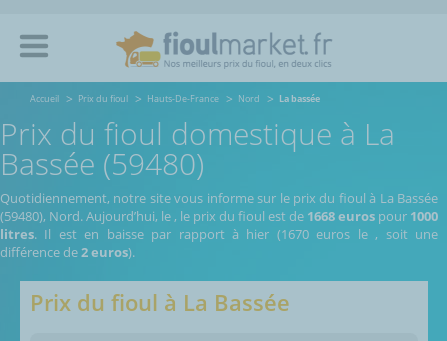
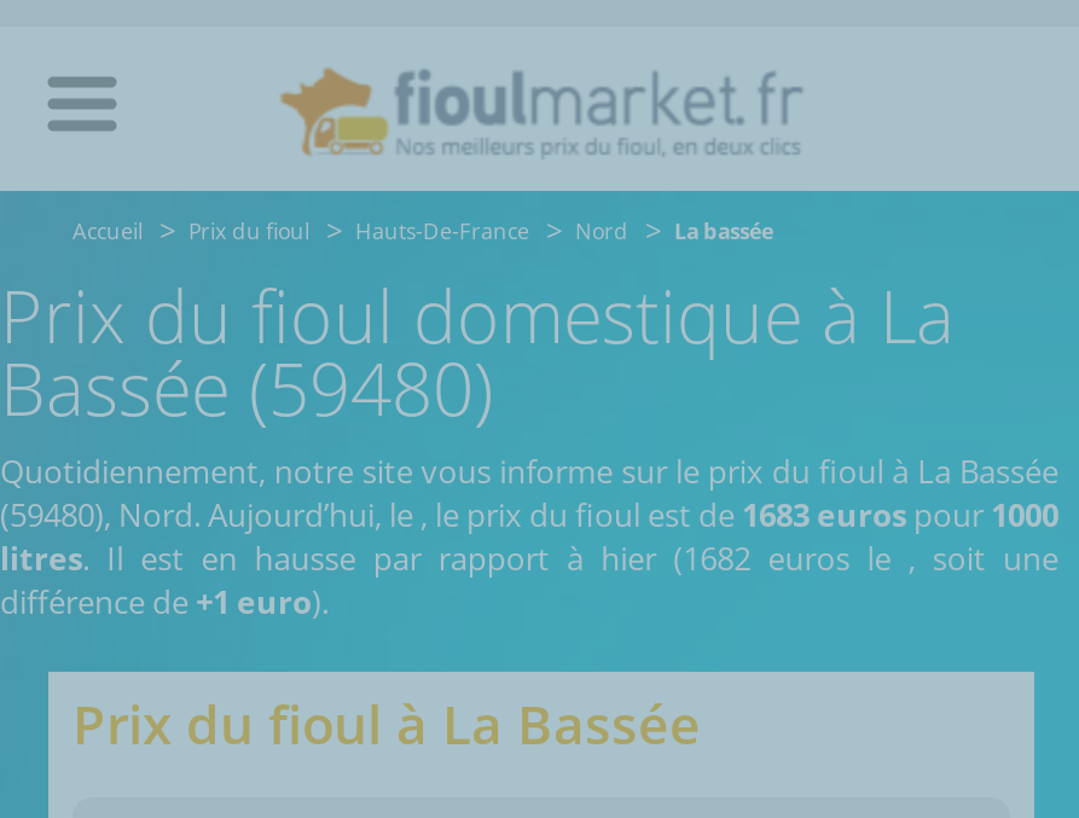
- (59480), Nord. Aujourd’hui, le, le prix du fioul est de 1668 euros pour 1000
+ (59480), Nord. Aujourd’hui, le, le prix du fioul est de 1683 euros pour 1000

- litres. Il est en baisse par rapport à hier (1670 euros le, soit une
+ litres. Il est en hausse par rapport à hier (1682 euros le, soit une

- différence de 2 euros).
+ différence de +1 euro).
